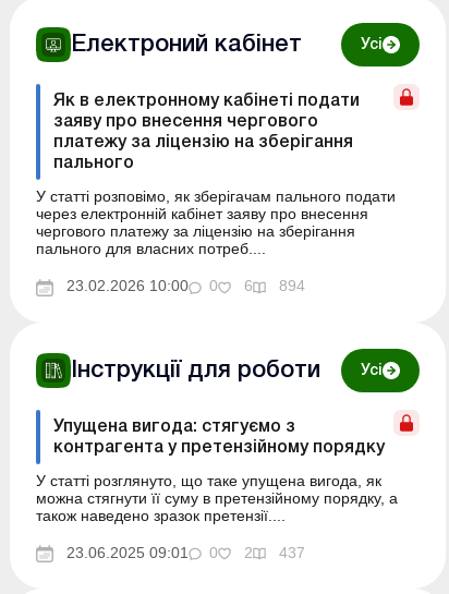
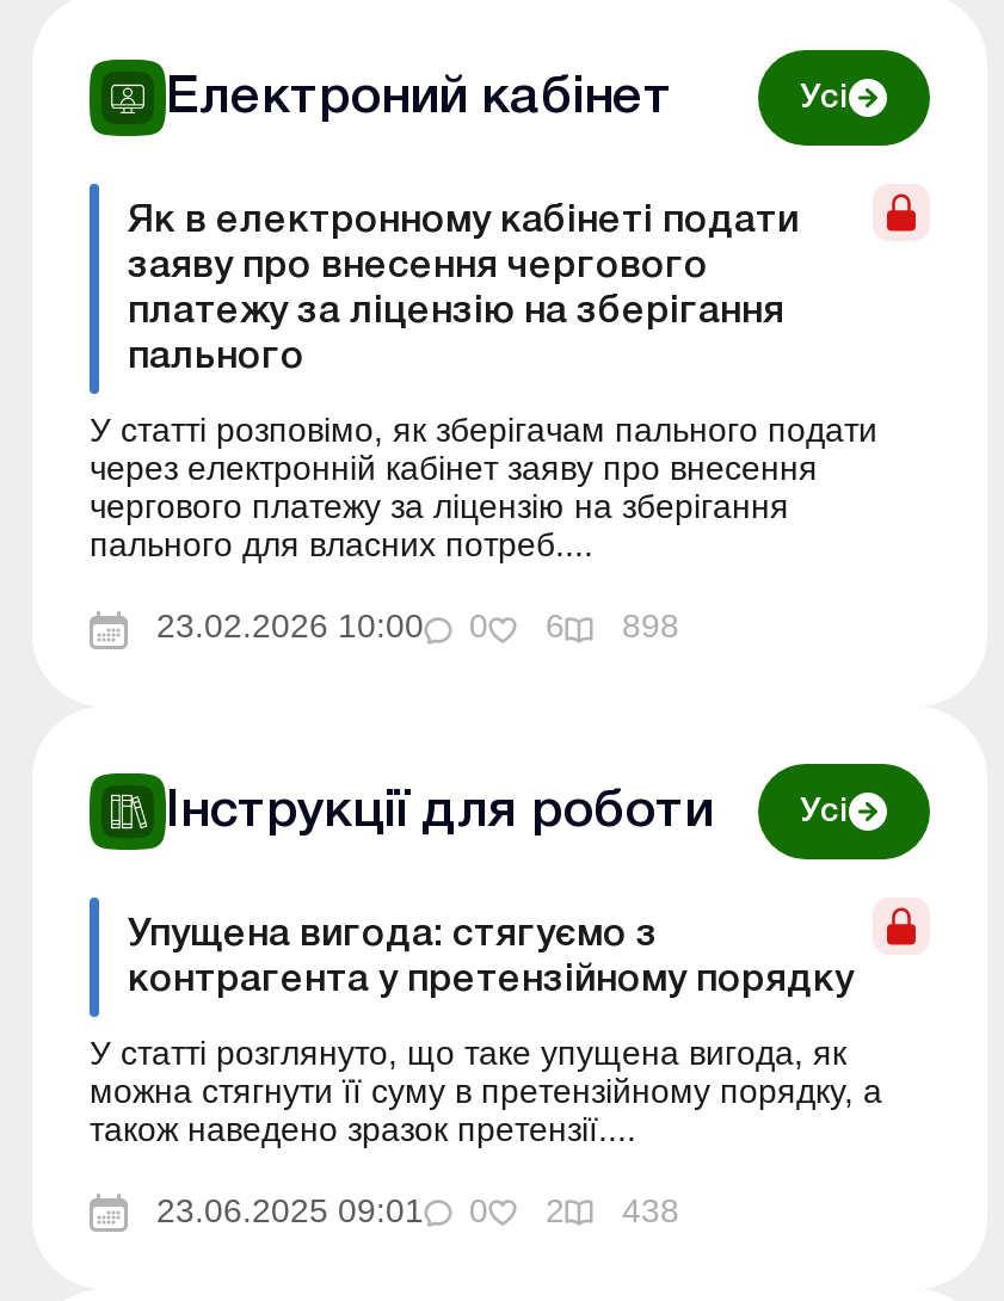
- 23.02.2026 10:00 0 6 894
+ 23.02.2026 10:00 0 6 898

- 437
+ 438
